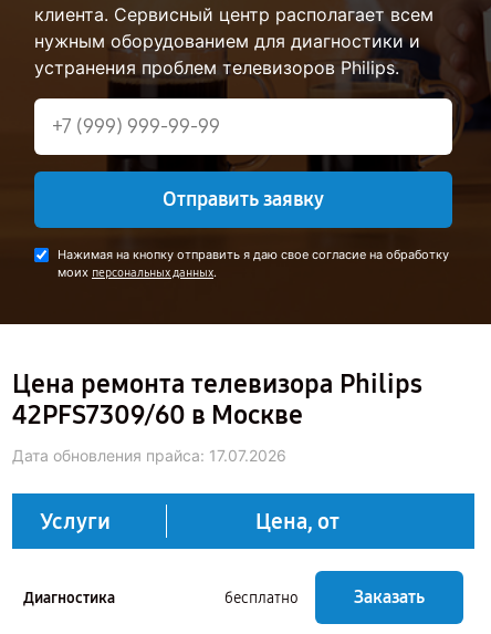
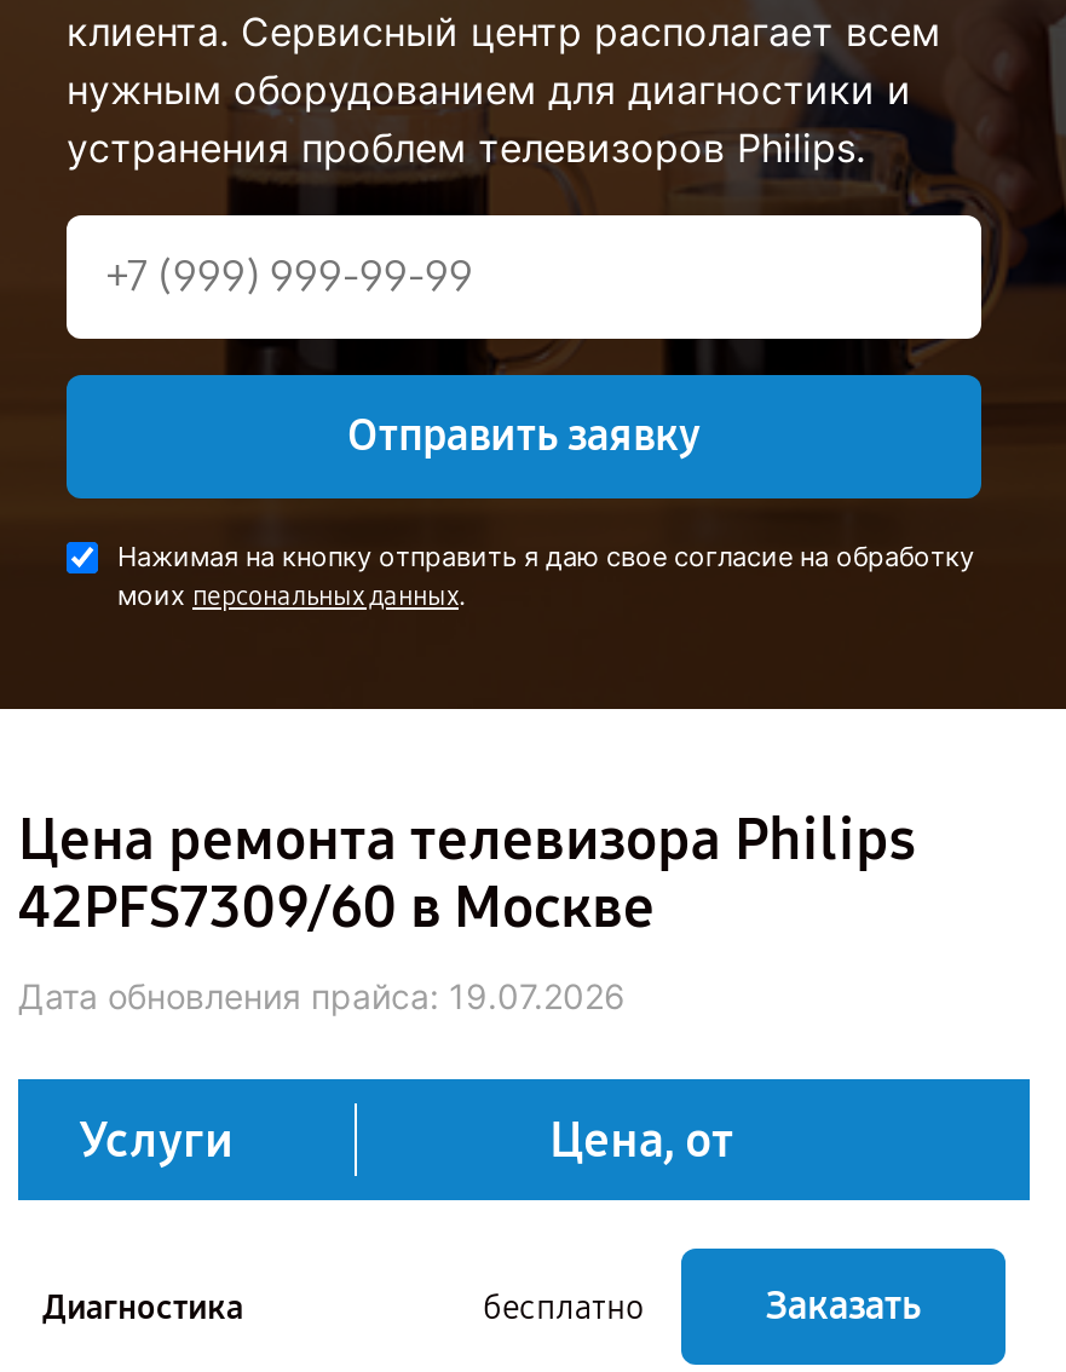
- Дата обновления прайса: 17.07.2026
+ Дата обновления прайса: 19.07.2026
